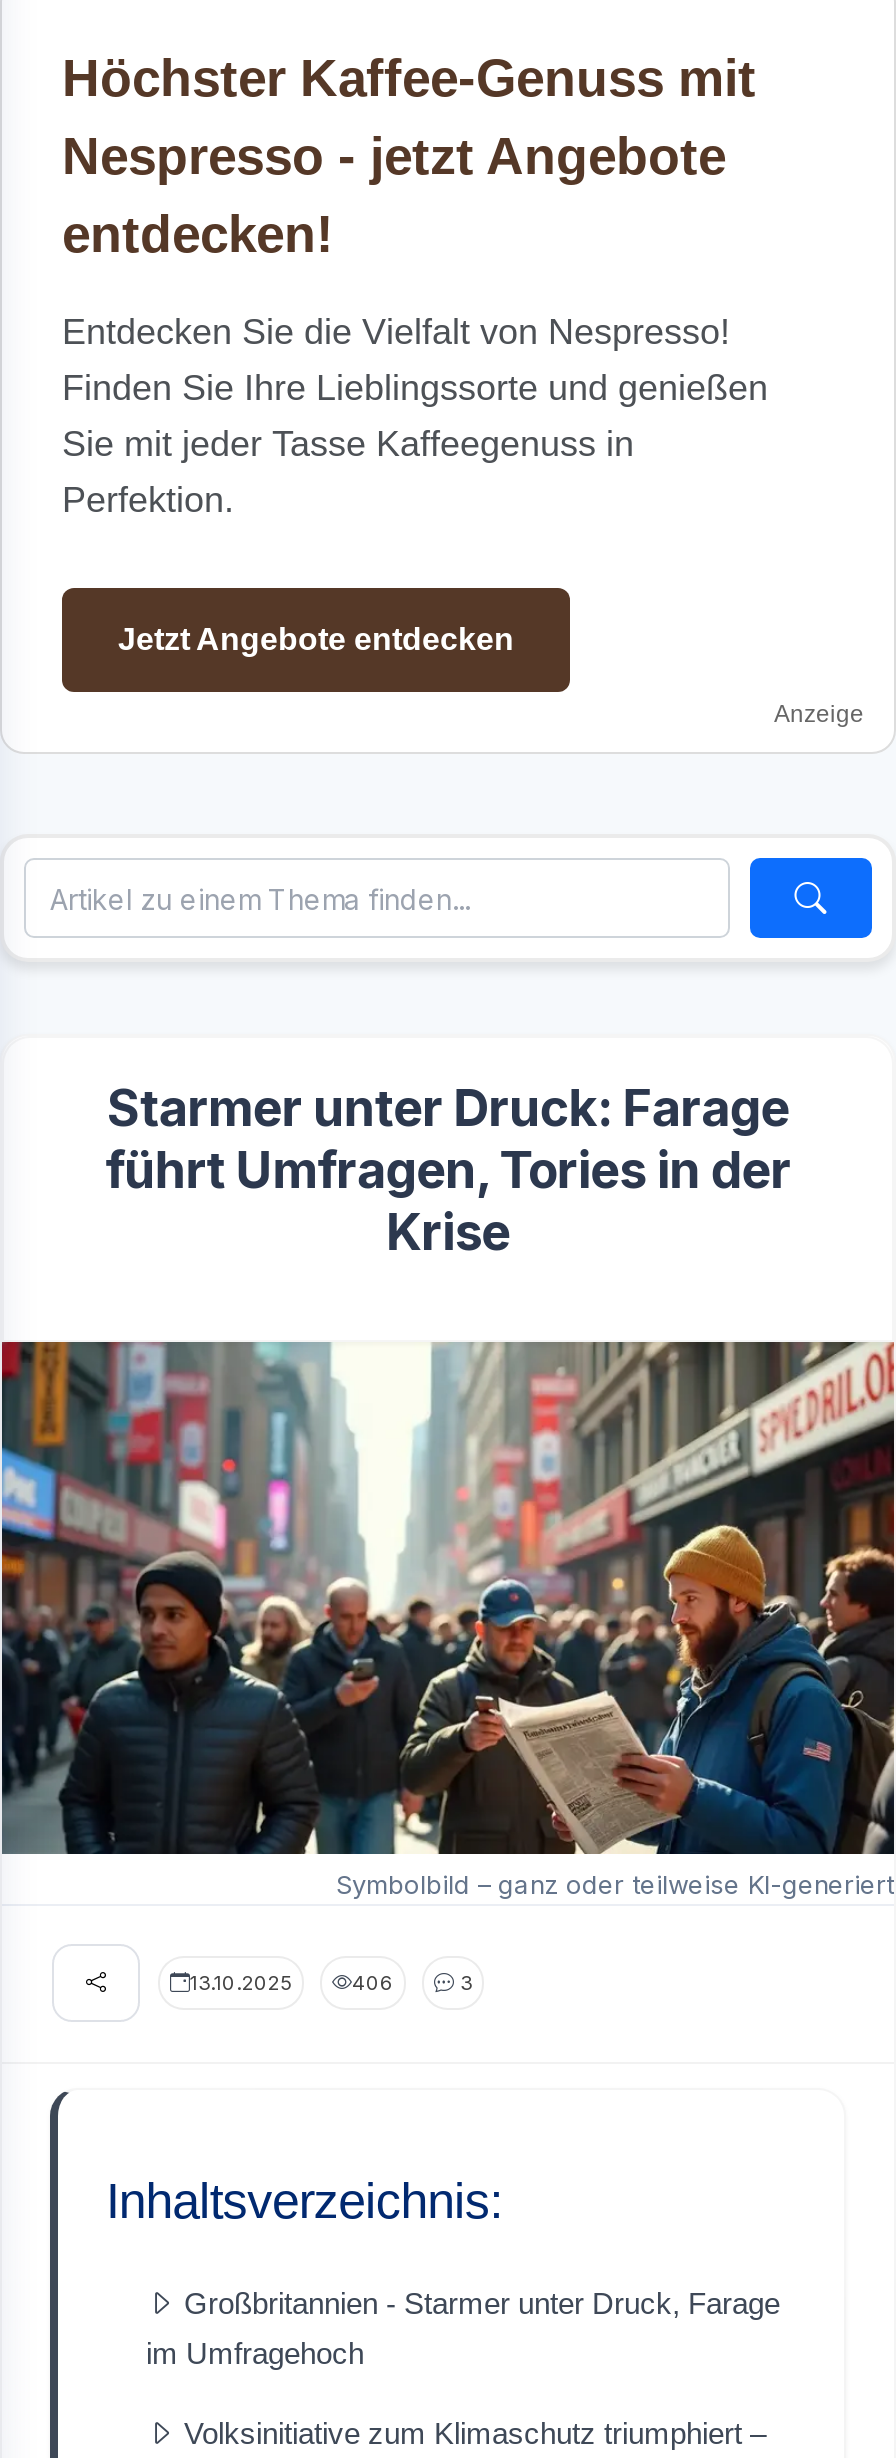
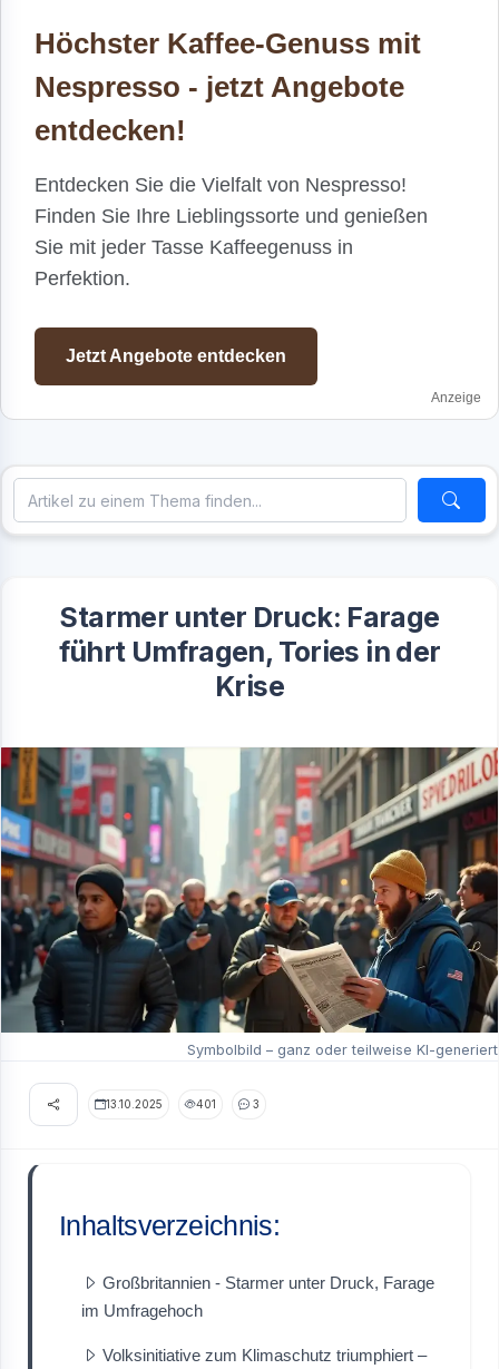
- 406
+ 401
